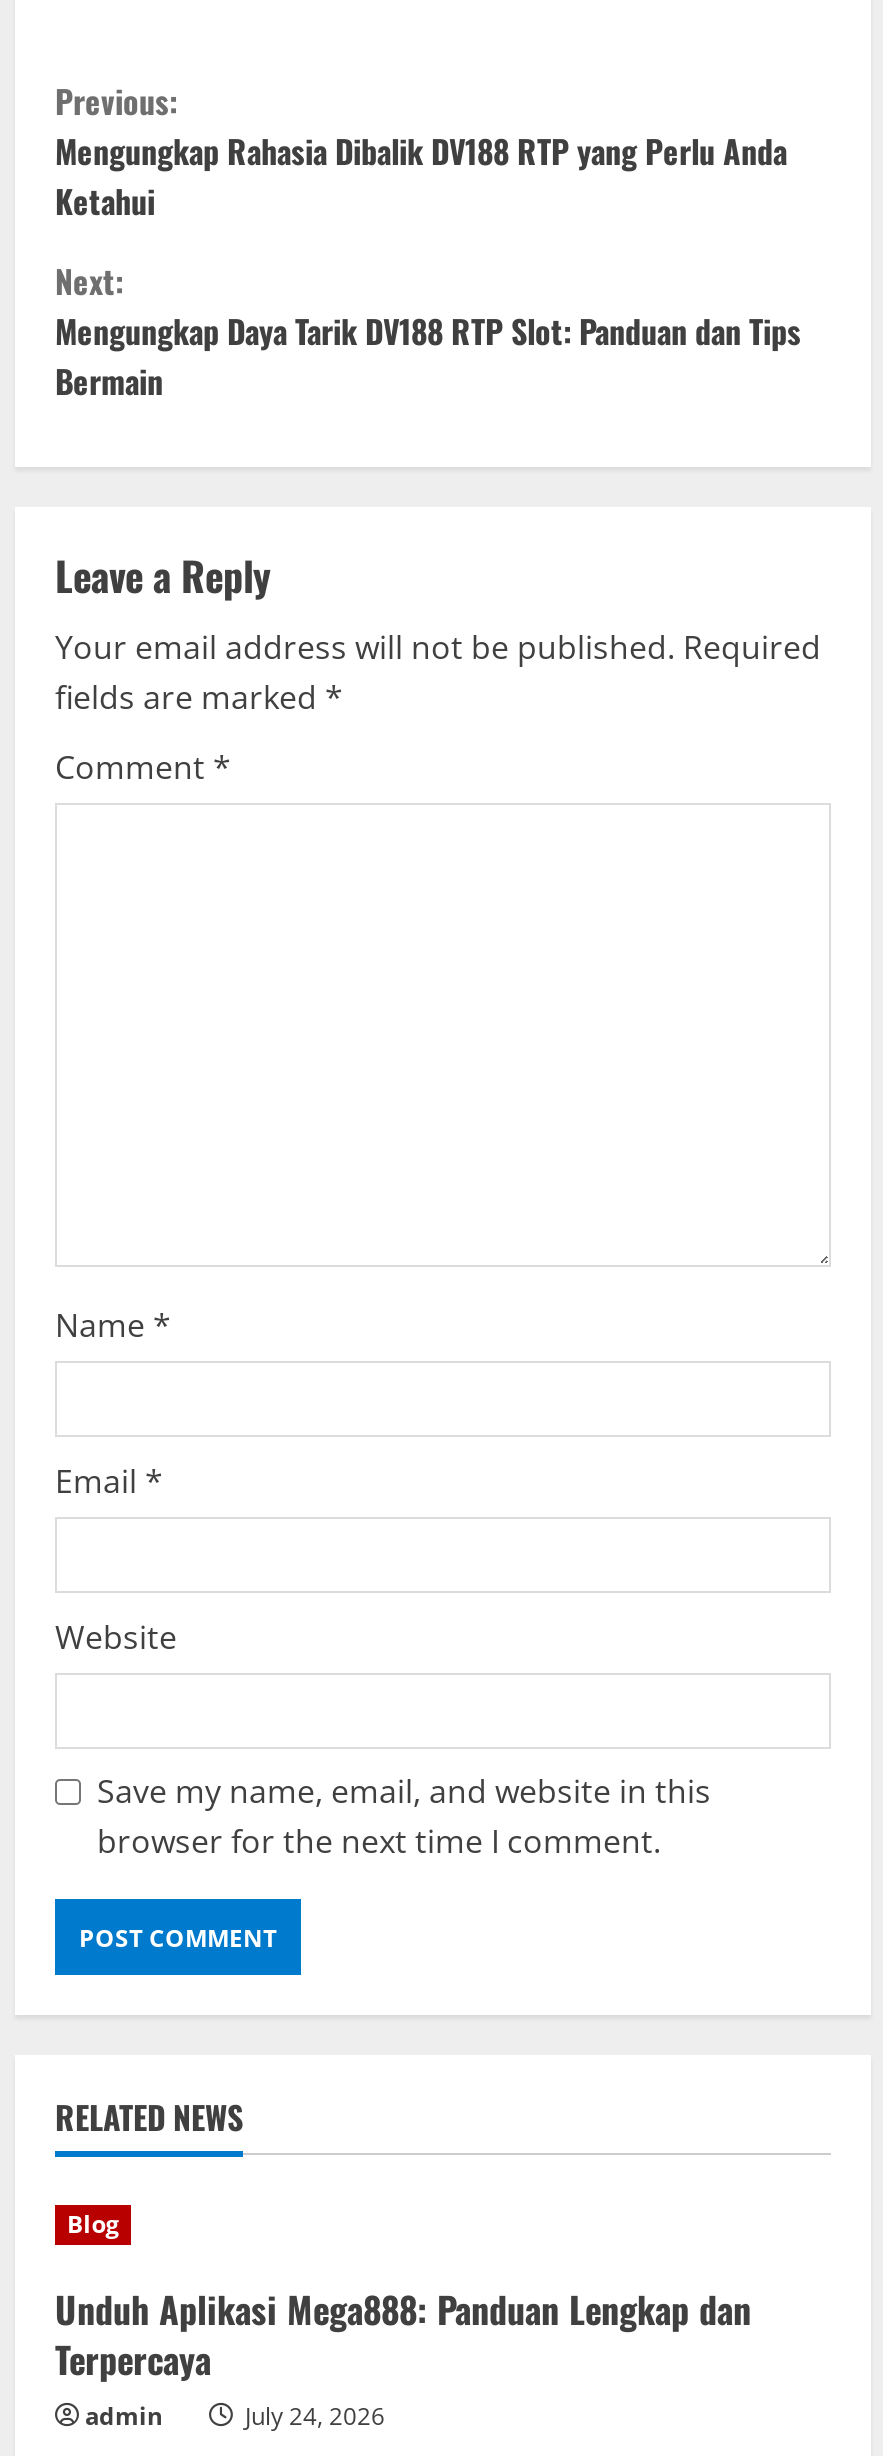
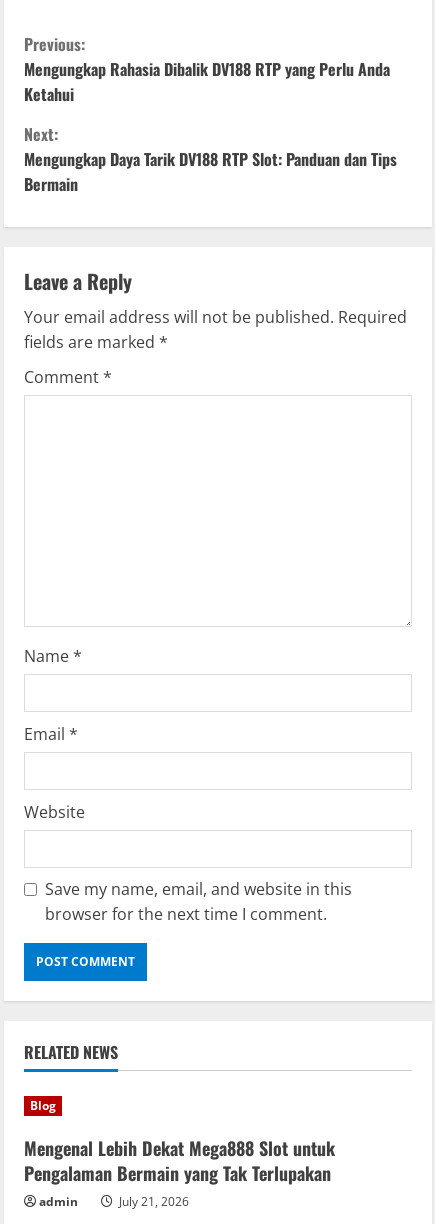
- Unduh Aplikasi Mega888: Panduan Lengkap dan
- Terpercaya
+ Mengenal Lebih Dekat Mega888 Slot untuk
+ Pengalaman Bermain yang Tak Terlupakan

- July 24, 2026
+ July 21, 2026
